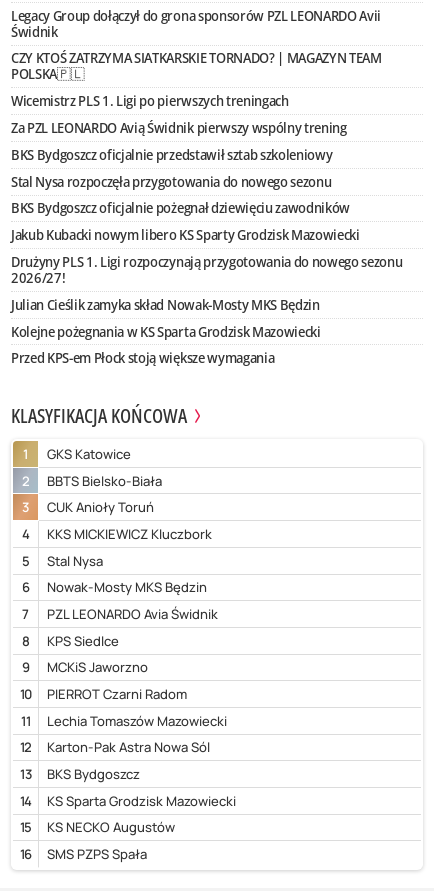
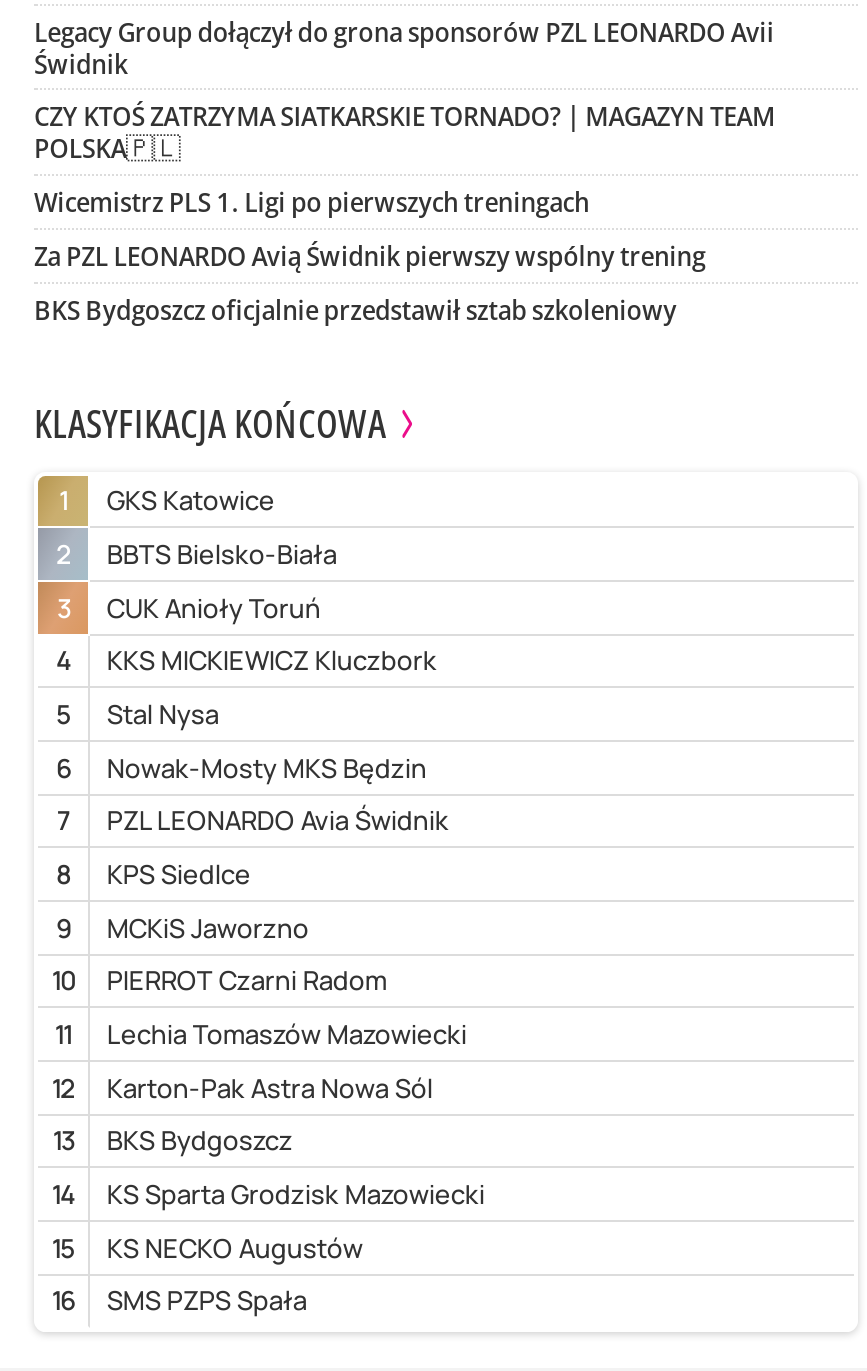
- Stal Nysa rozpoczęła przygotowania do nowego sezonu
- BKS Bydgoszcz oficjalnie pożegnał dziewięciu zawodników
- Jakub Kubacki nowym libero KS Sparty Grodzisk Mazowiecki
- Drużyny PLS 1. Ligi rozpoczynają przygotowania do nowego sezonu
- 2026/27!
- Julian Cieślik zamyka skład Nowak-Mosty MKS Będzin
- Kolejne pożegnania w KS Sparta Grodzisk Mazowiecki
- Przed KPS-em Płock stoją większe wymagania
